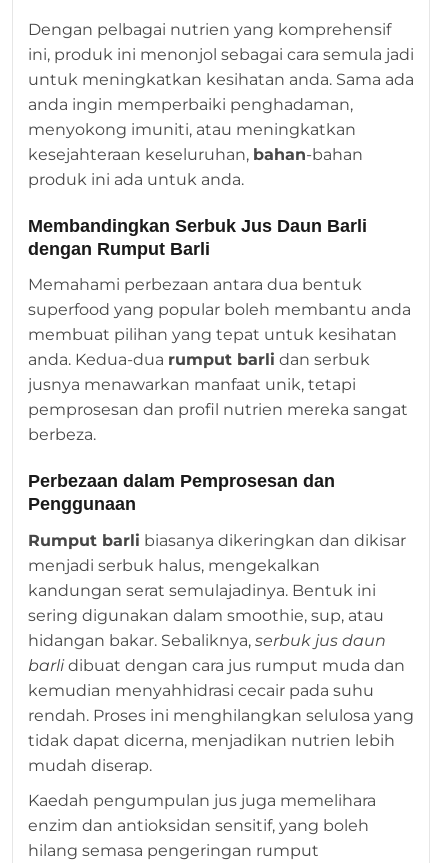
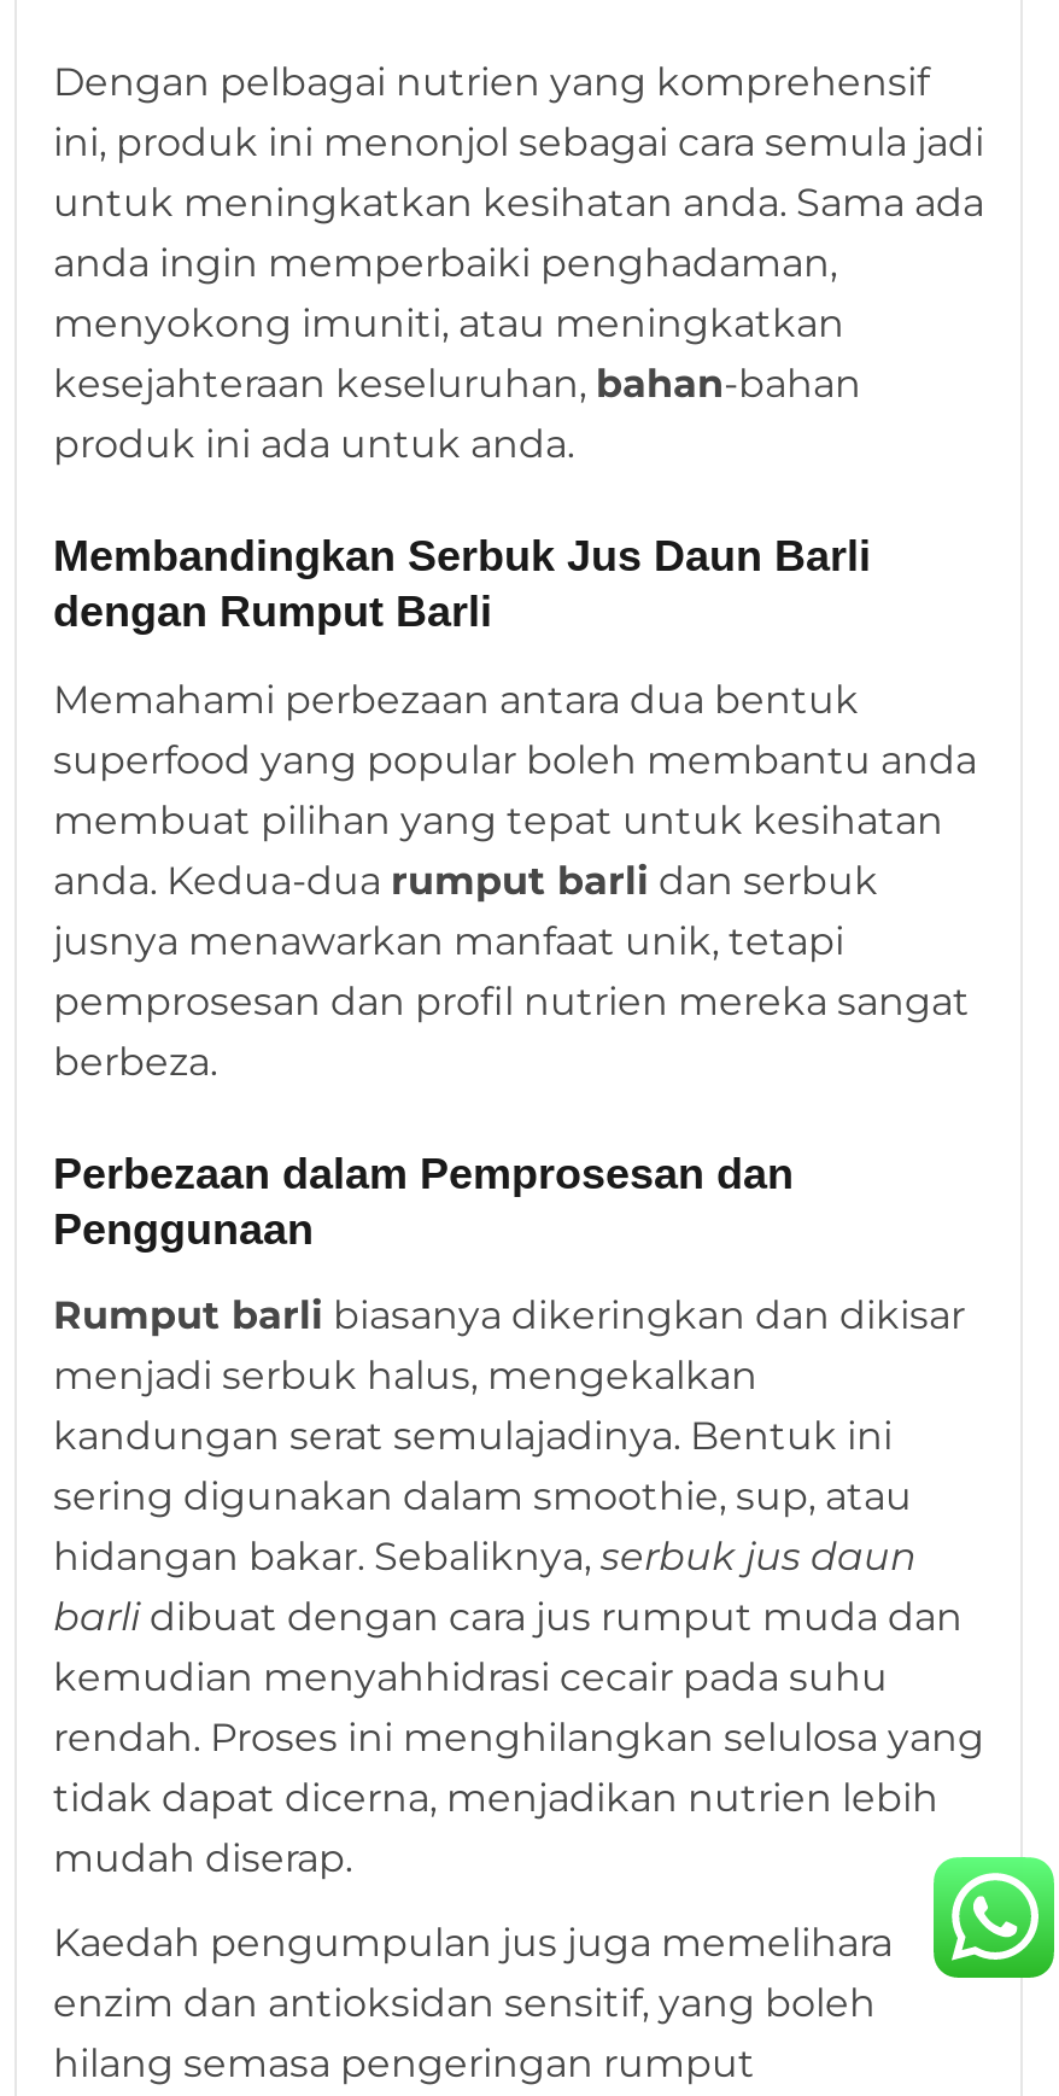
+ [image]
